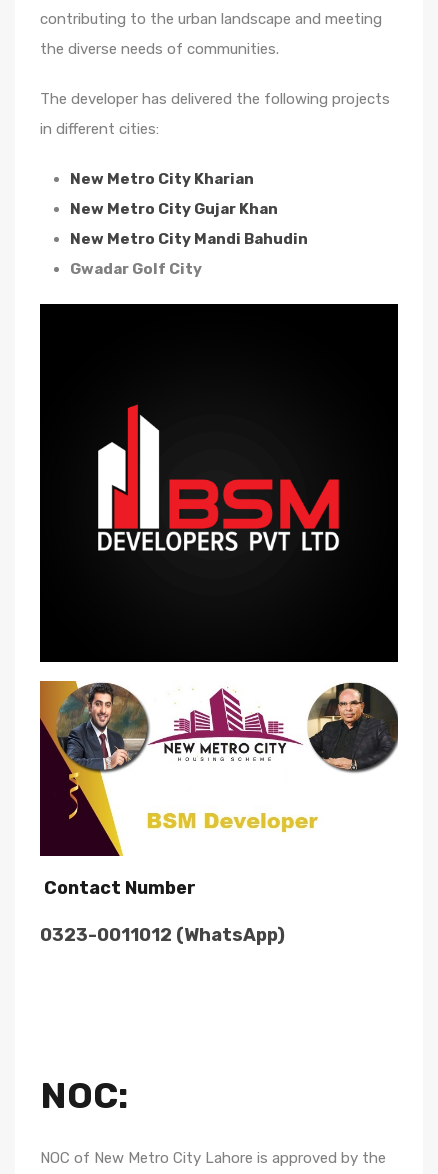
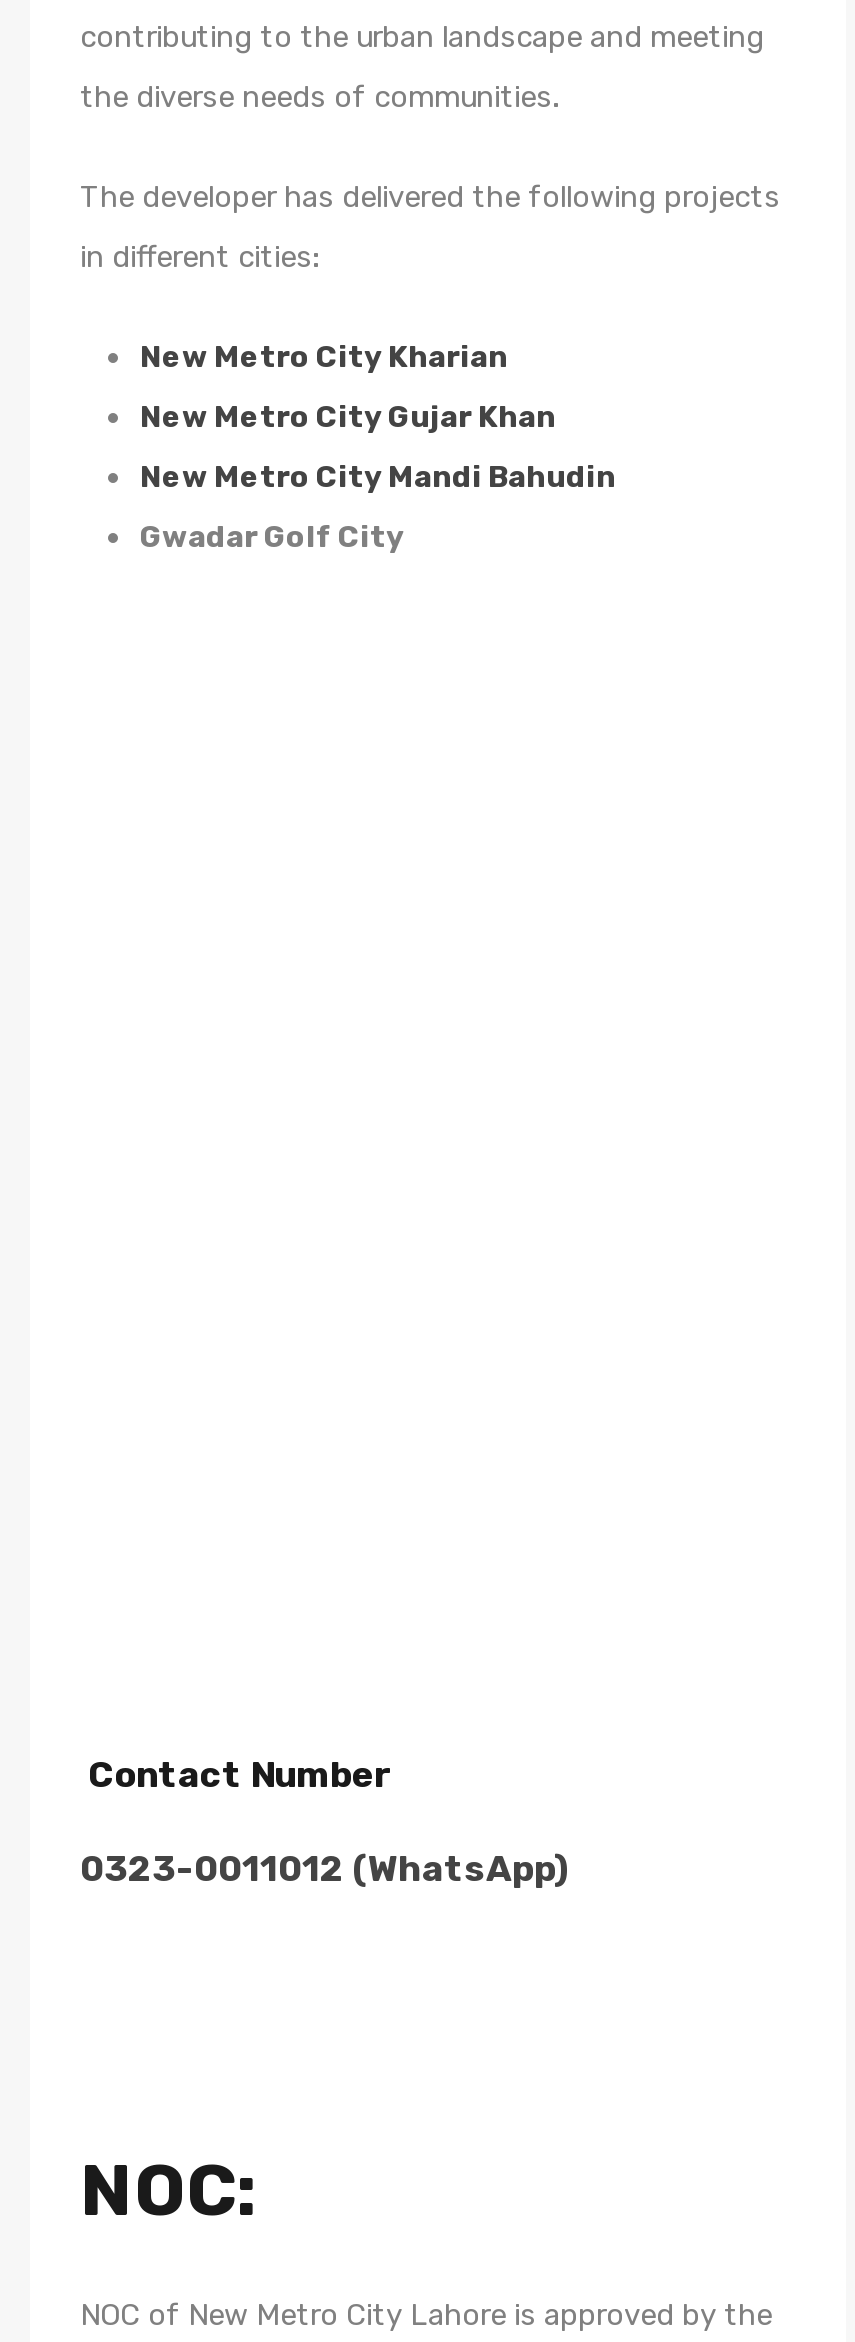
- [image]

- [image]
